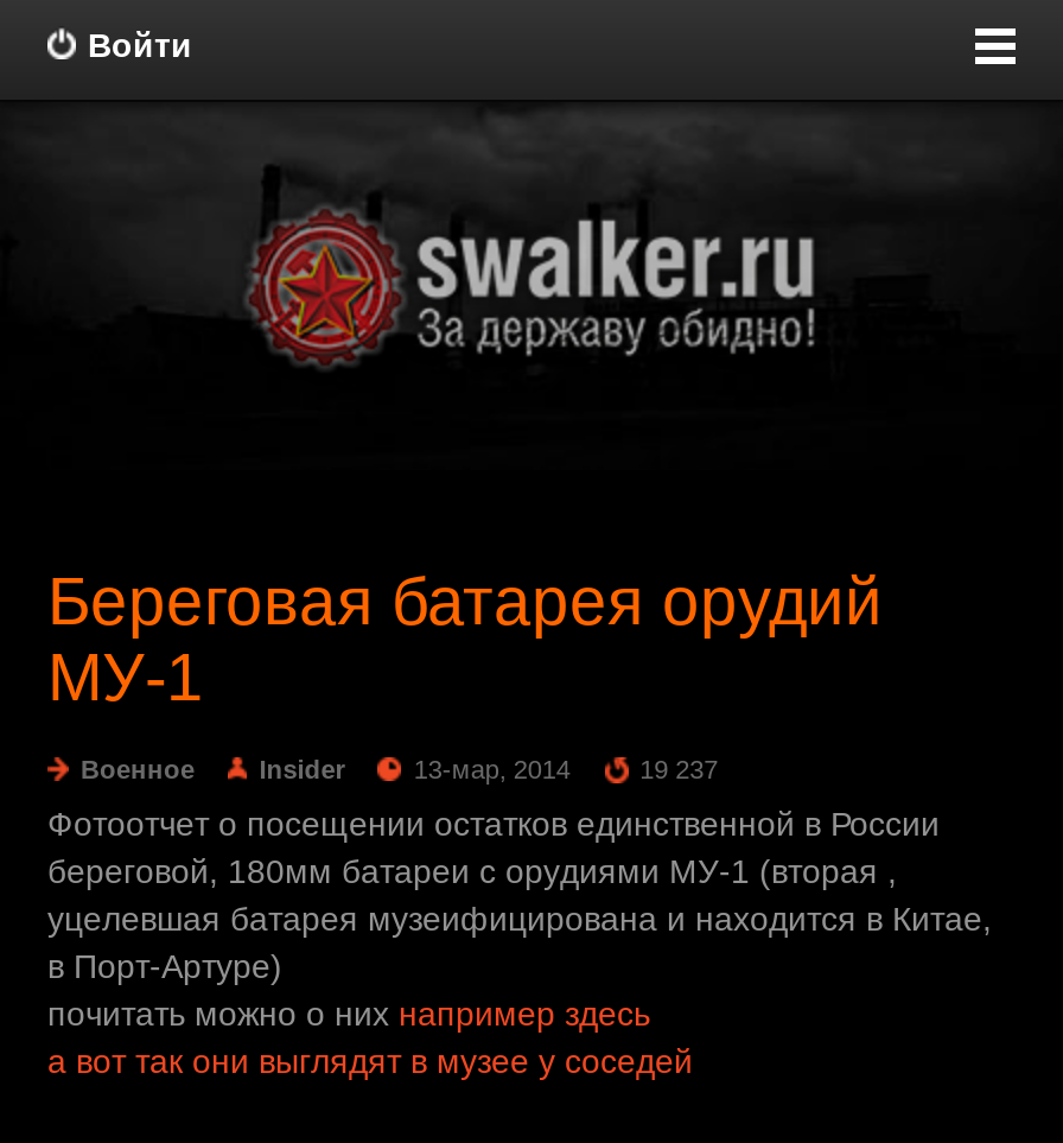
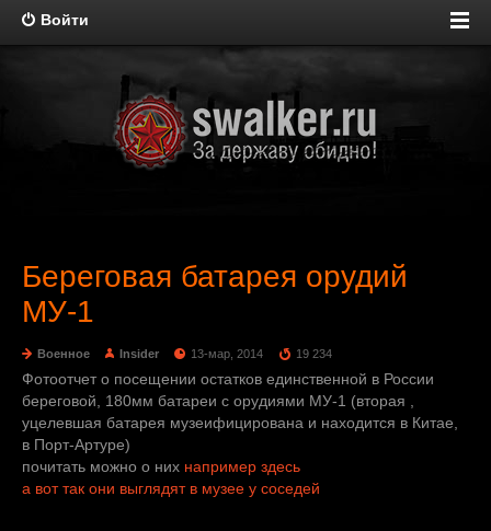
- 19 237
+ 19 234
